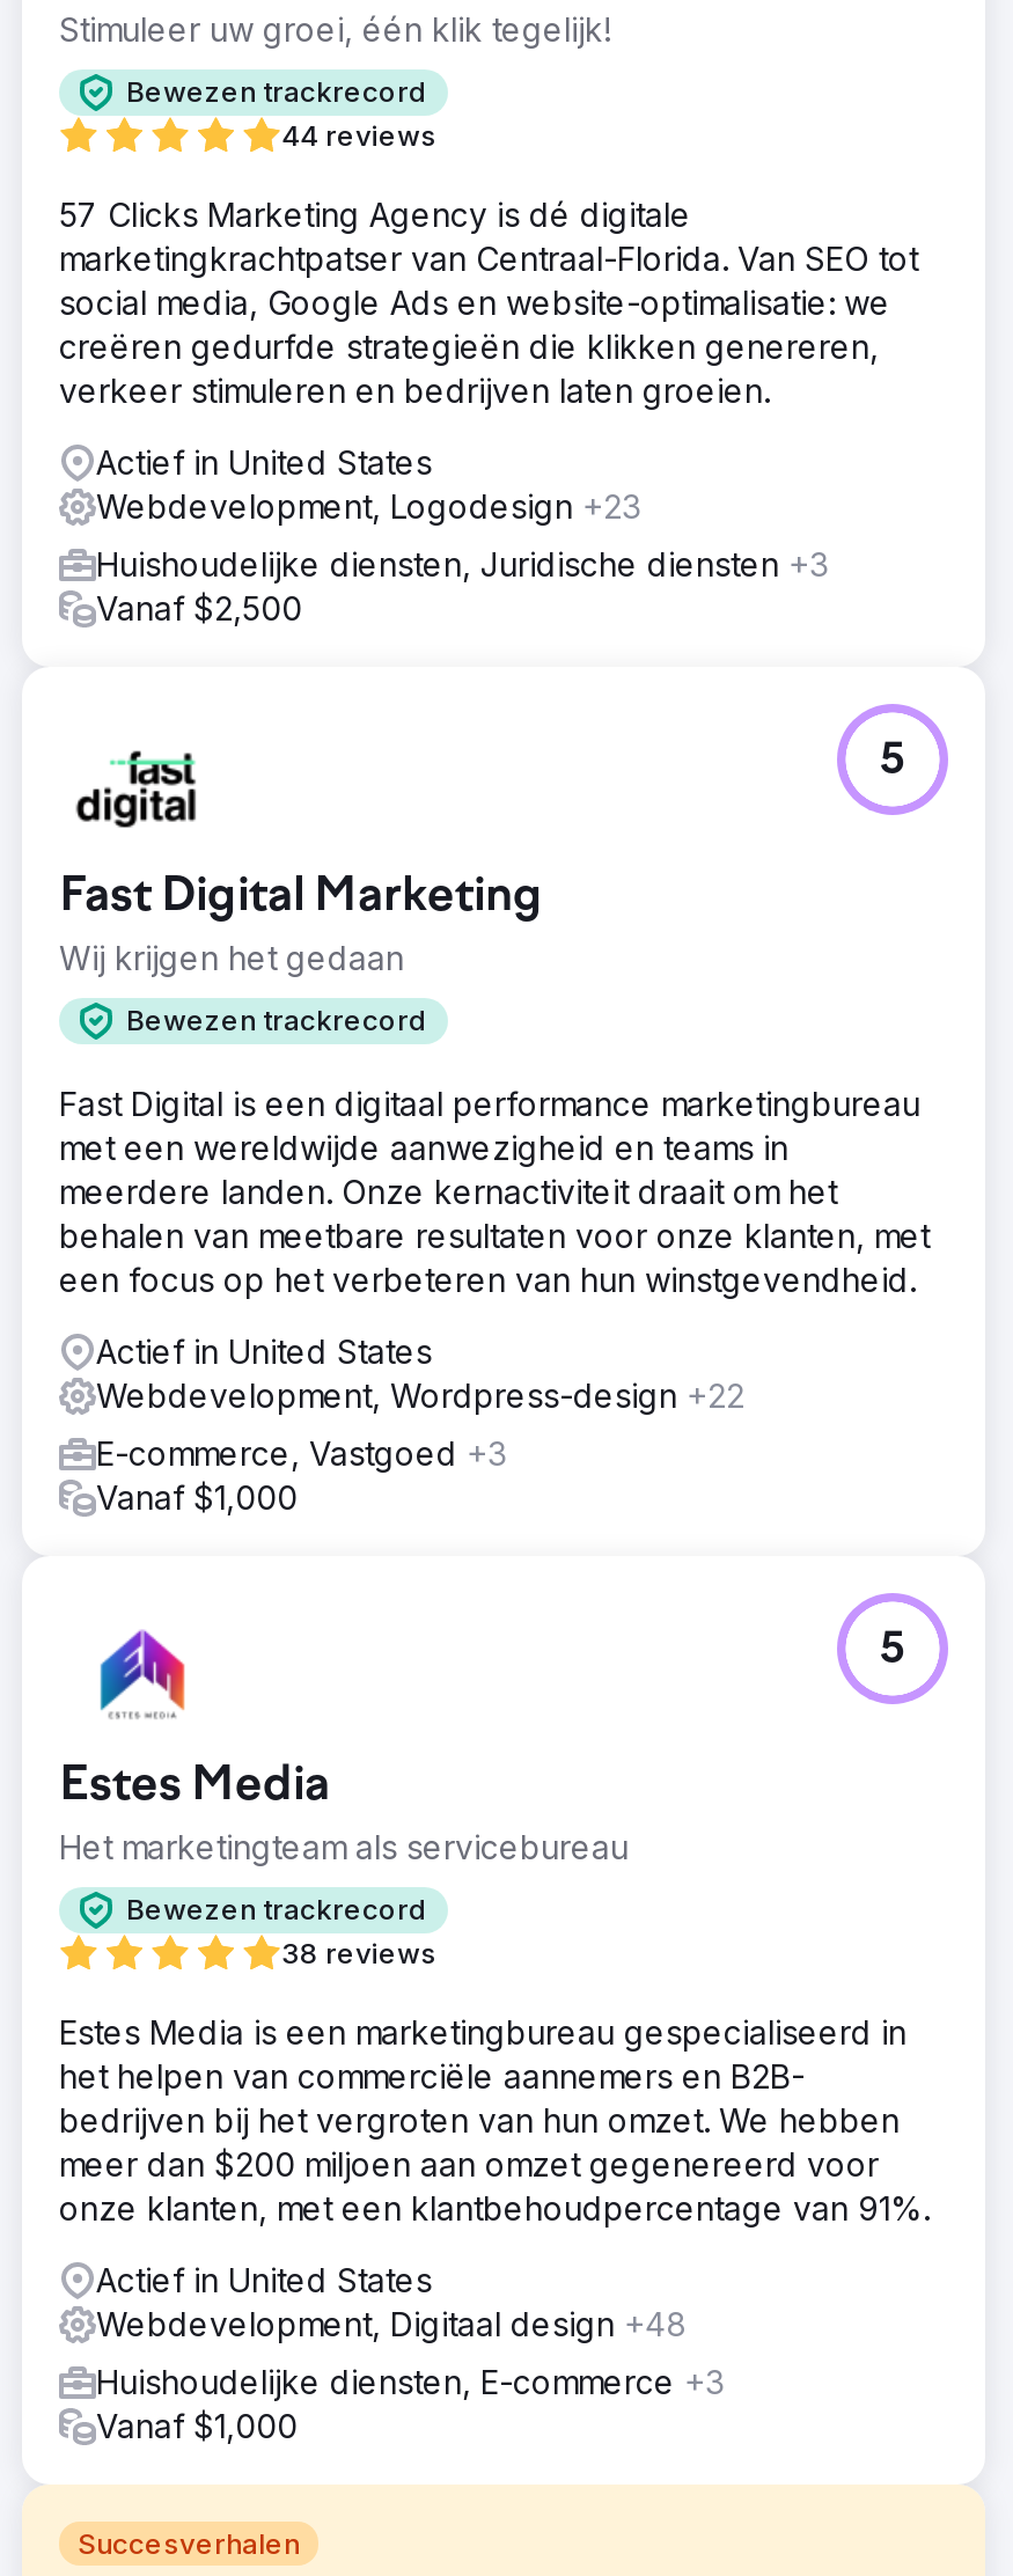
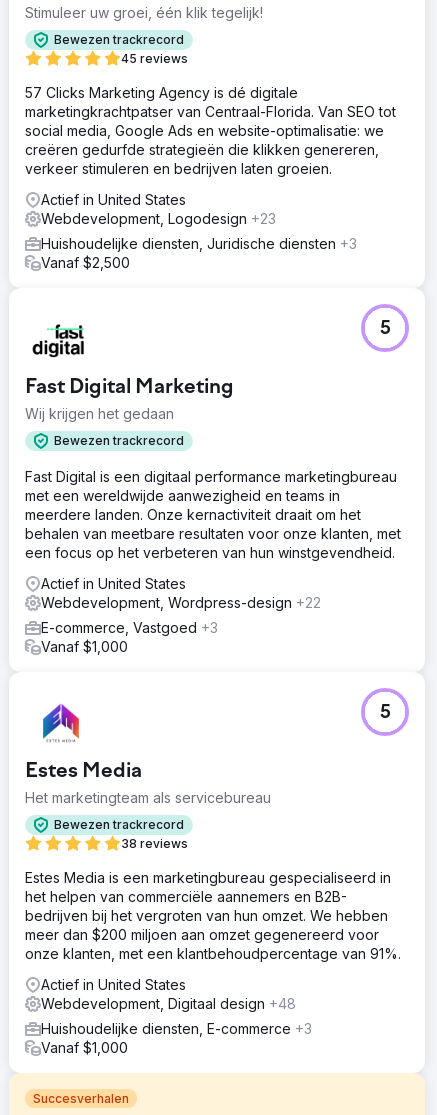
- 44 reviews
+ 45 reviews
